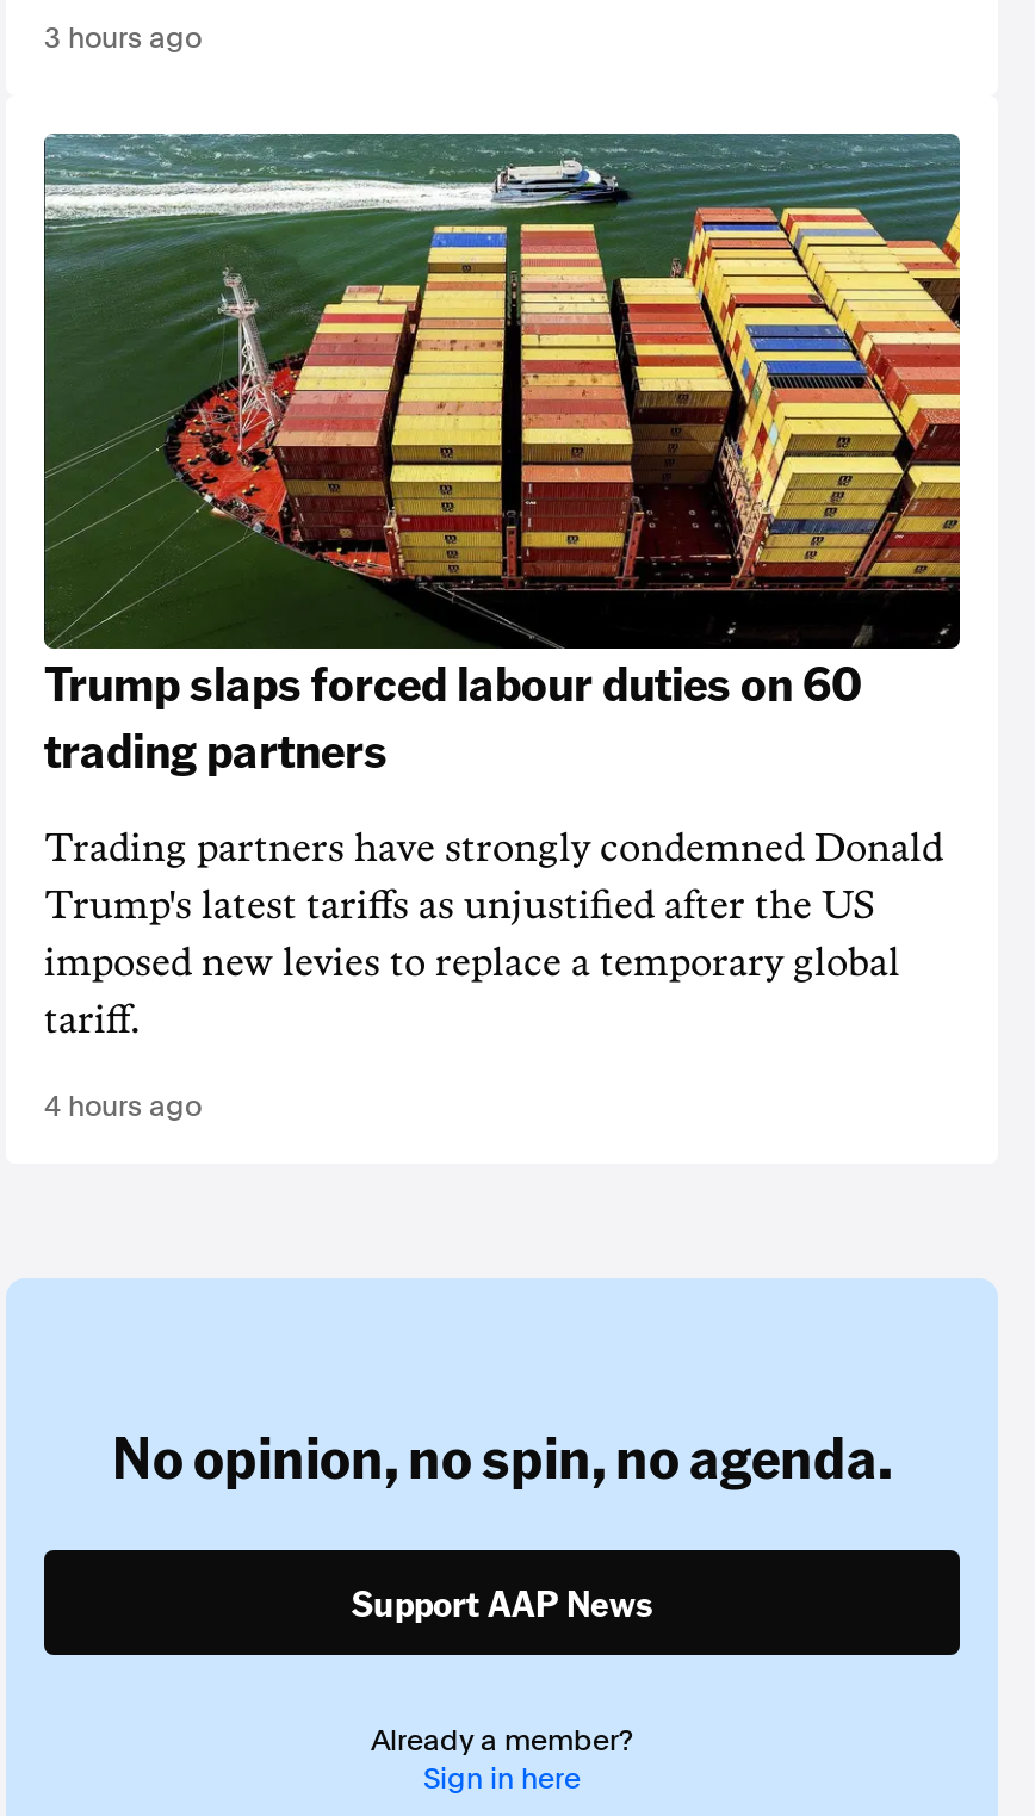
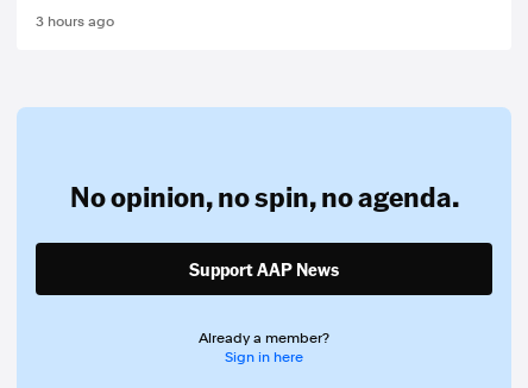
- [image]
- Trump slaps forced labour duties on 60
- trading partners
- Trading partners have strongly condemned Donald
- Trump's latest tariffs as unjustified after the US
- imposed new levies to replace a temporary global
- tariff.
- 4 hours ago
